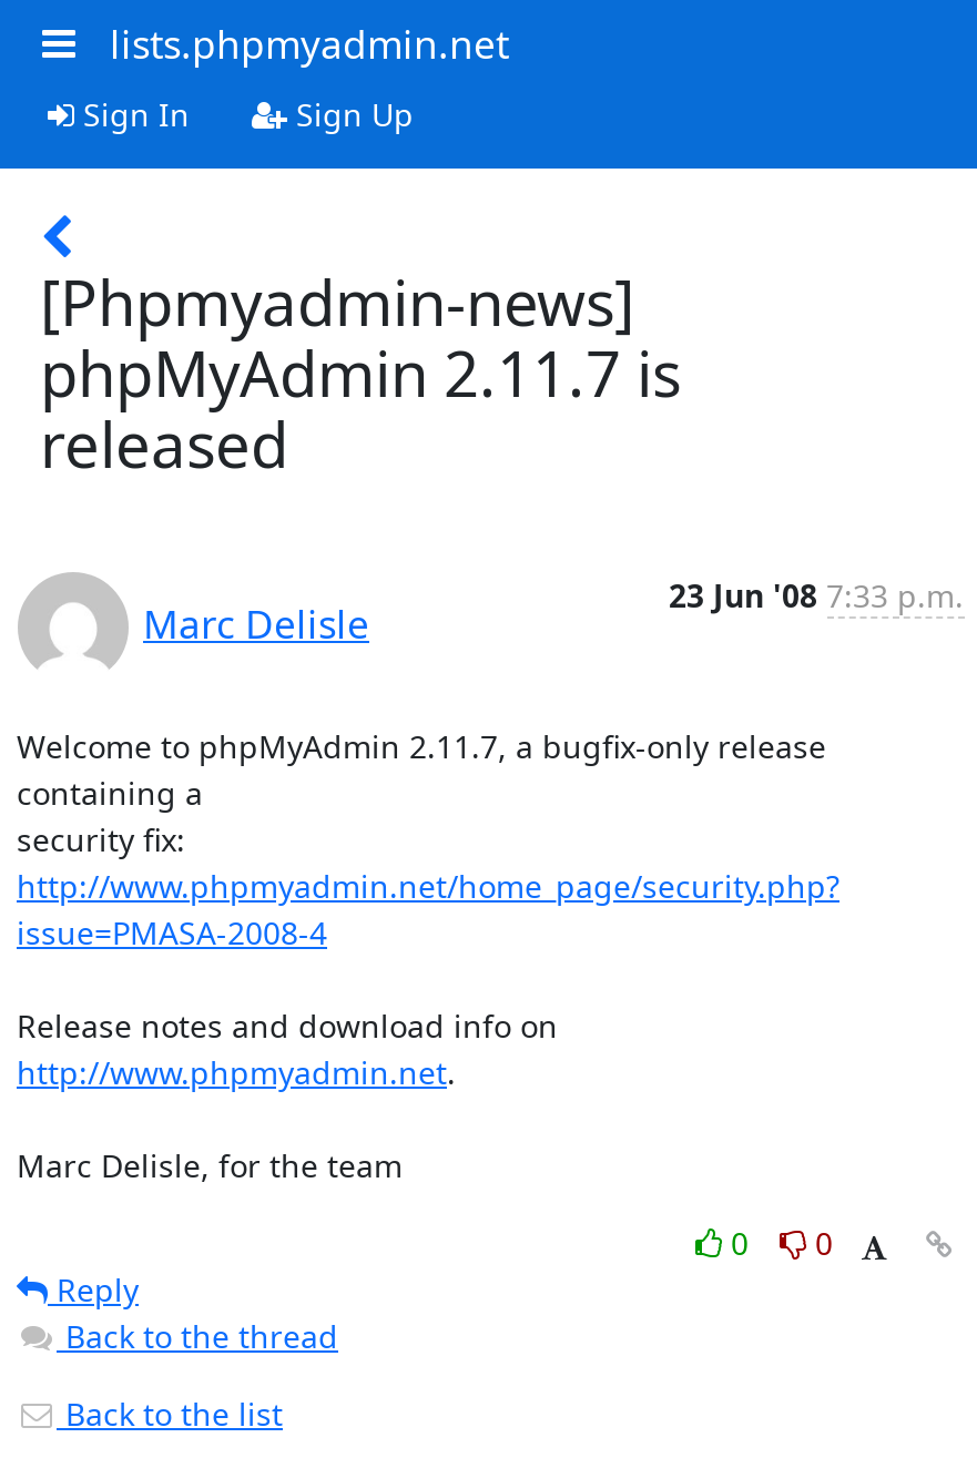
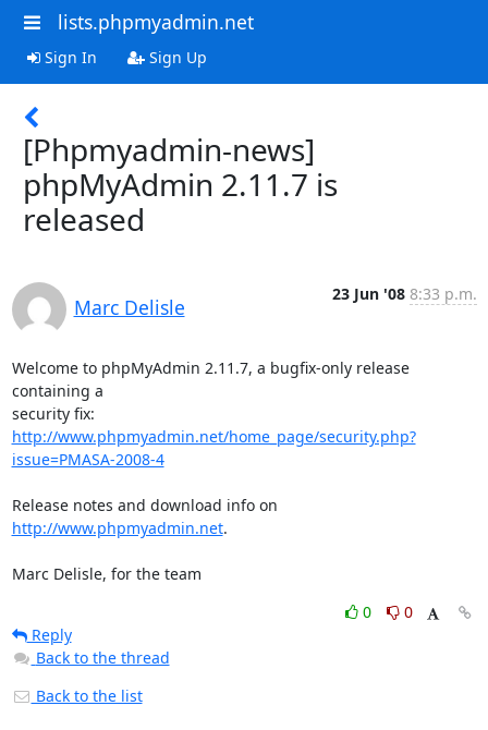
- 23 Jun '08 7:33 p.m.
+ 23 Jun '08 8:33 p.m.
